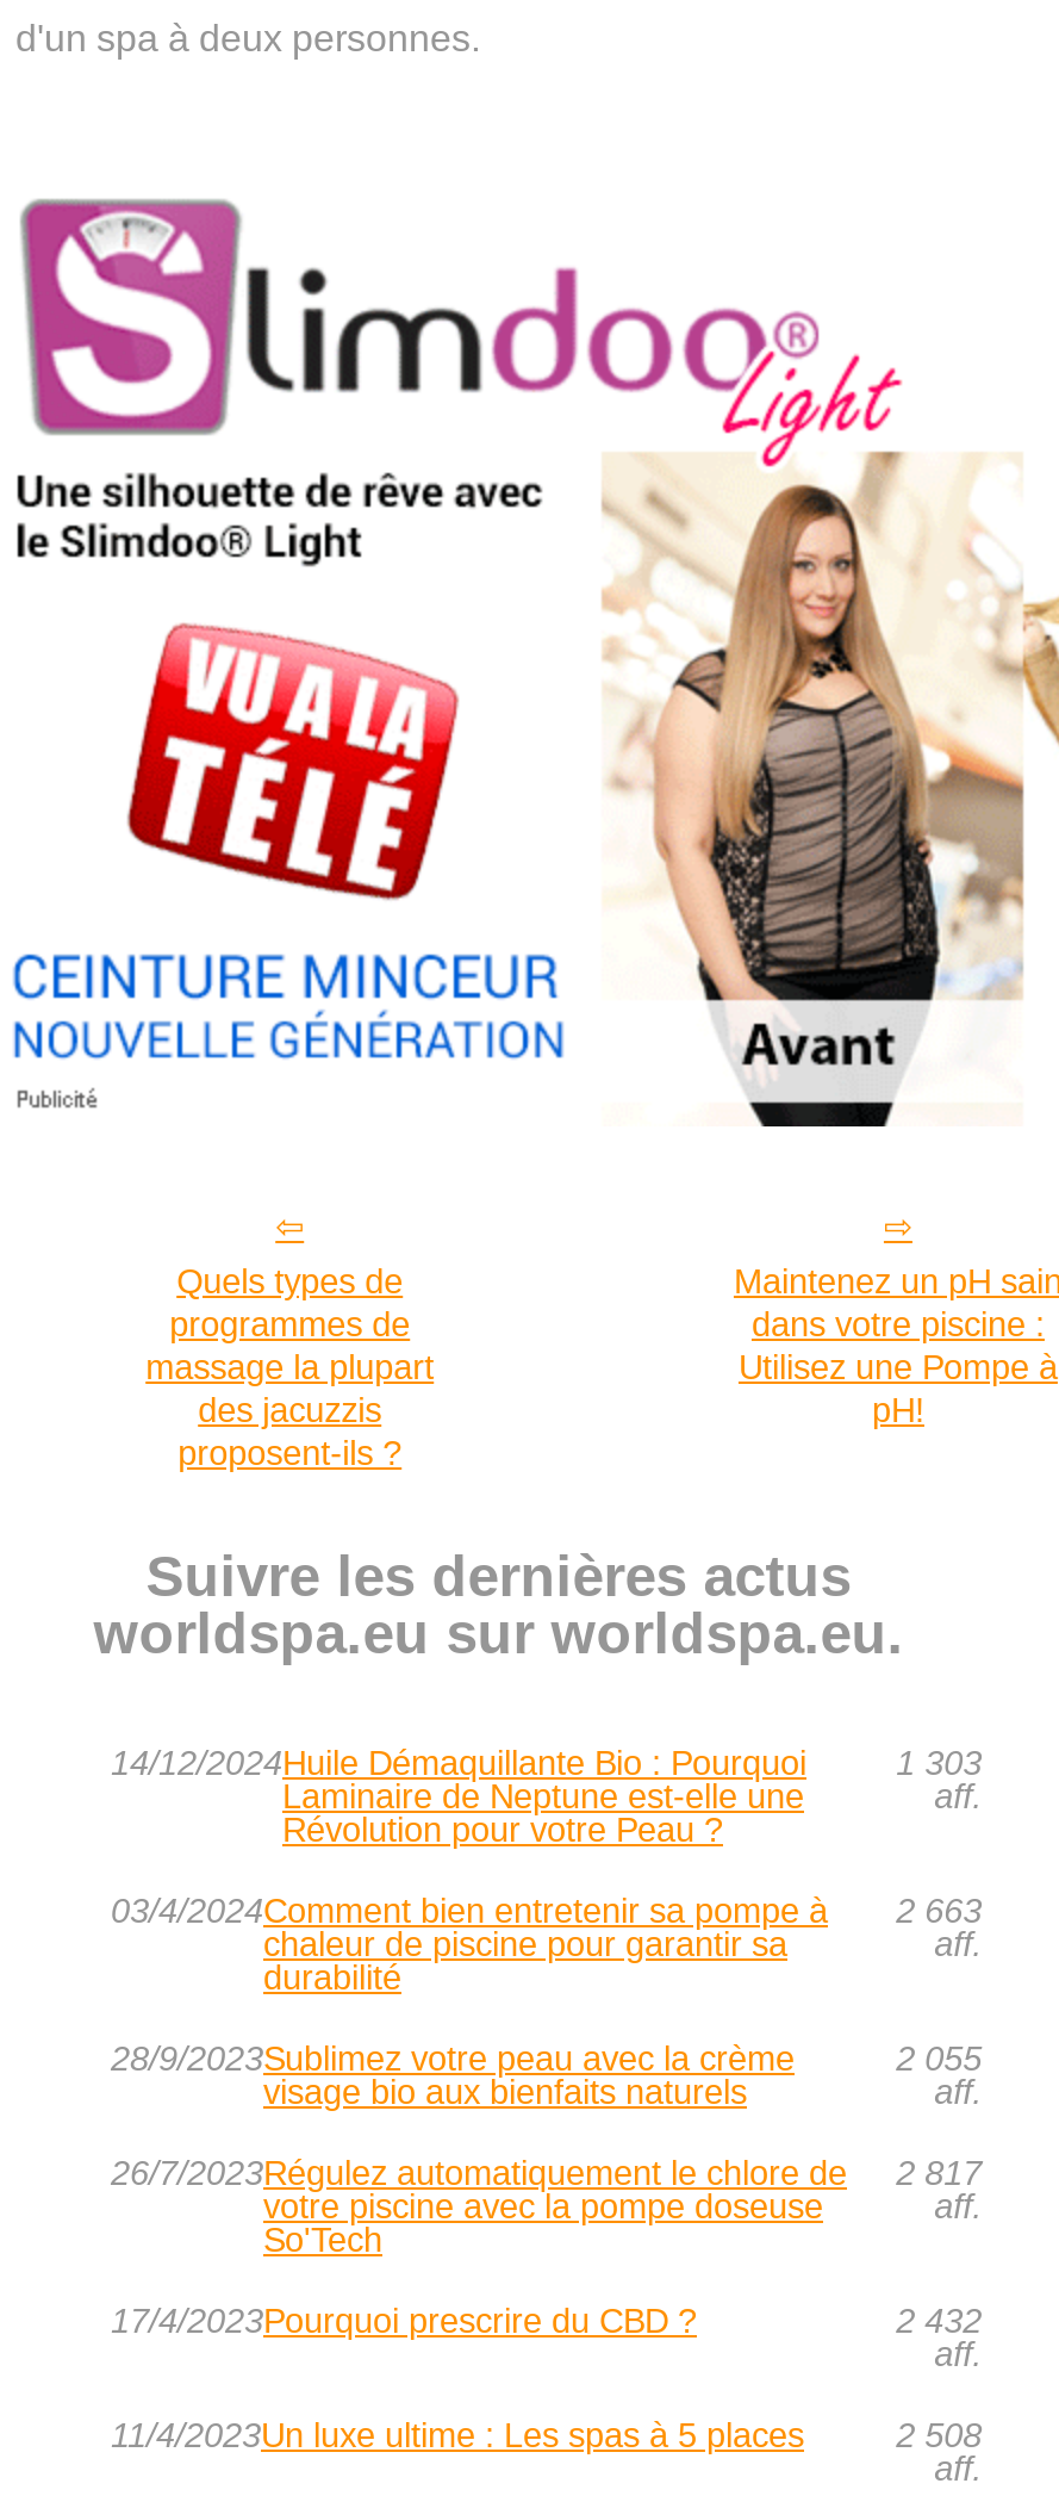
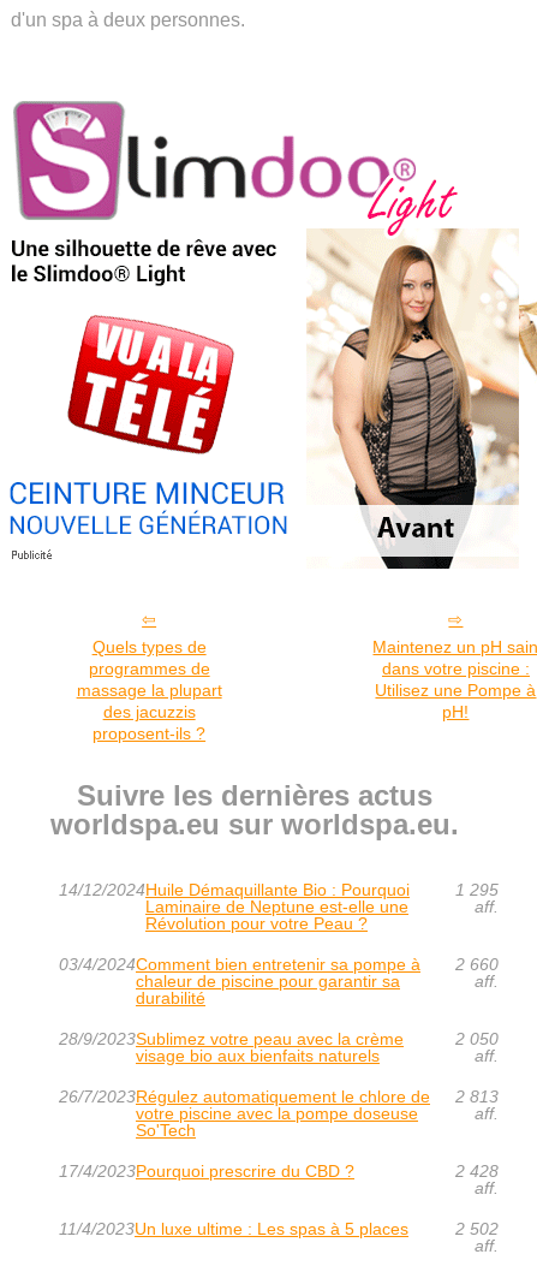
- 1 303
+ 1 295

- 03/4/2024Comment bien entretenir sa pompe à 2 663
+ 03/4/2024Comment bien entretenir sa pompe à 2 660

- 2 055
+ 2 050

- 26/7/2023Régulez automatiquement le chlore de 2 817
+ 26/7/2023Régulez automatiquement le chlore de 2 813

- 2 432
+ 2 428

- 2 508
+ 2 502
